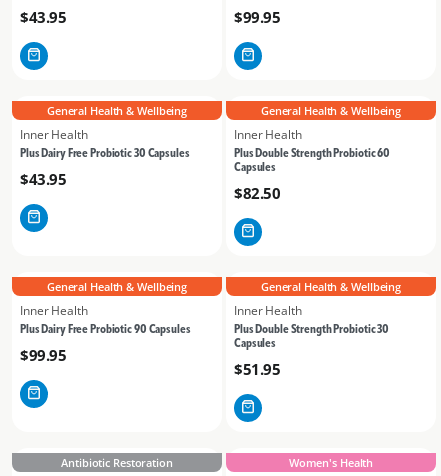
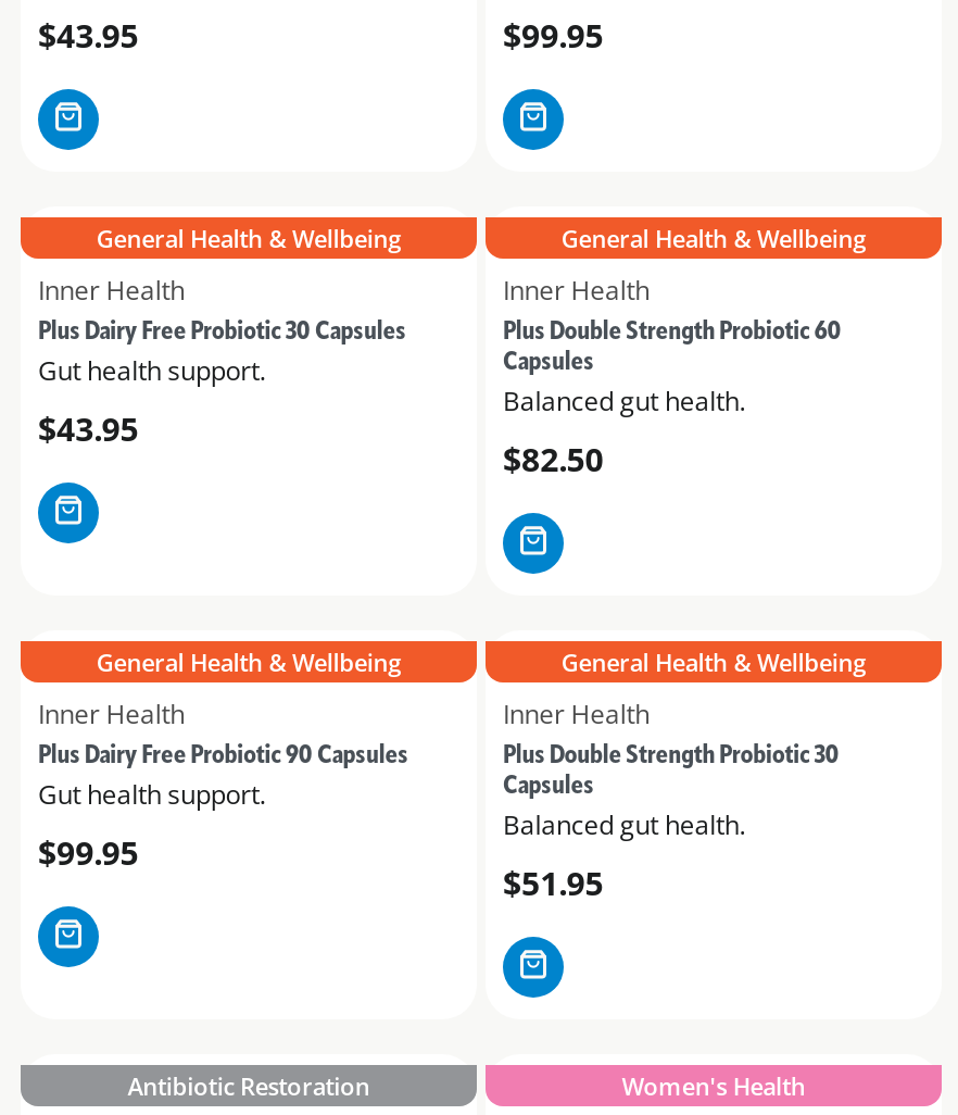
+ Gut health support.

+ Balanced gut health.

+ Gut health support.

+ Balanced gut health.
